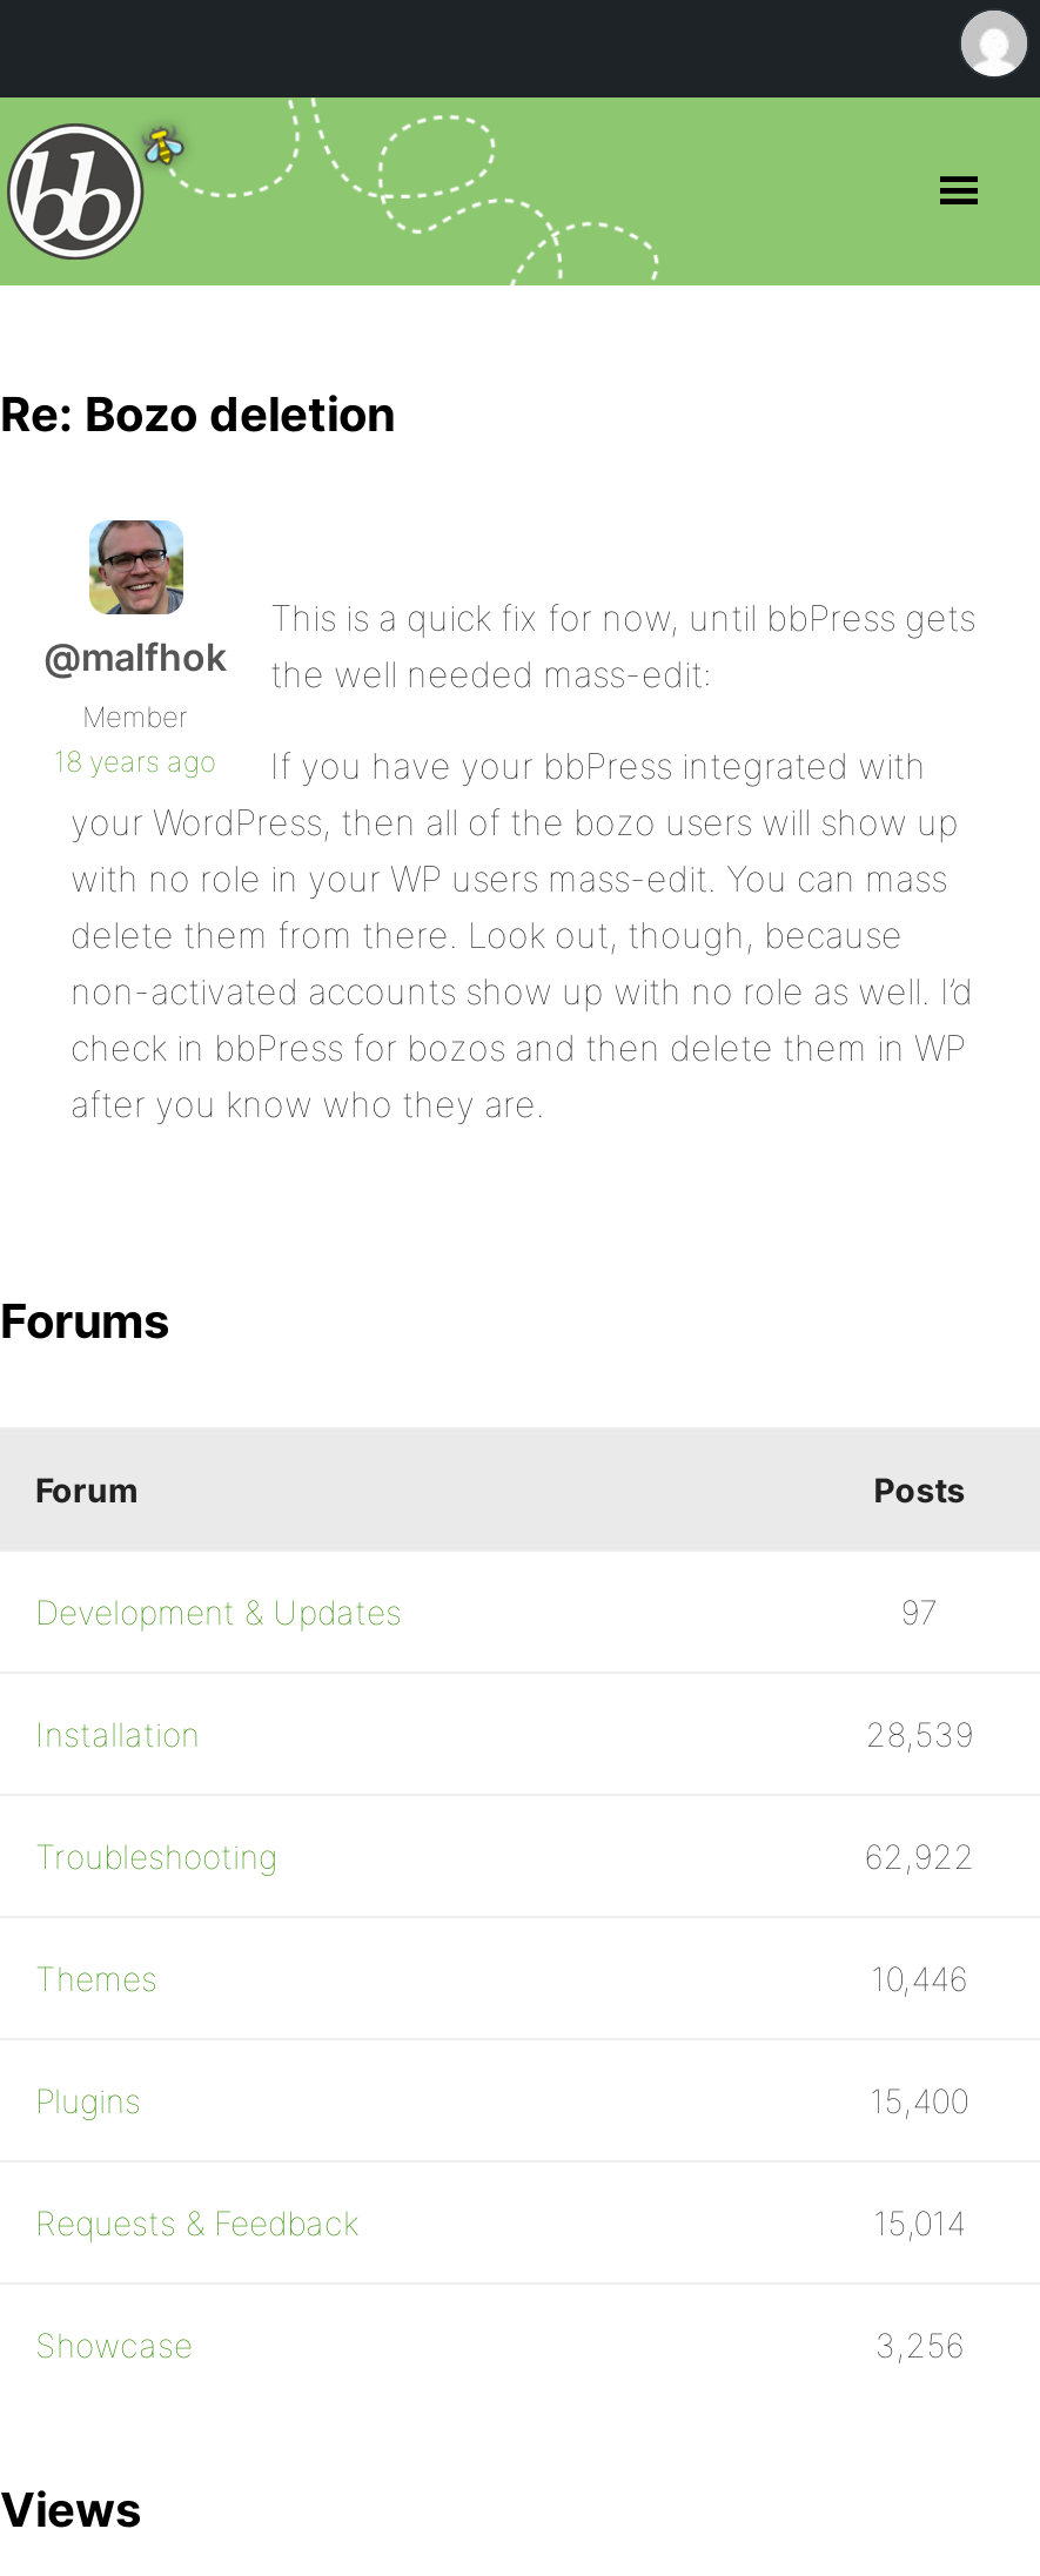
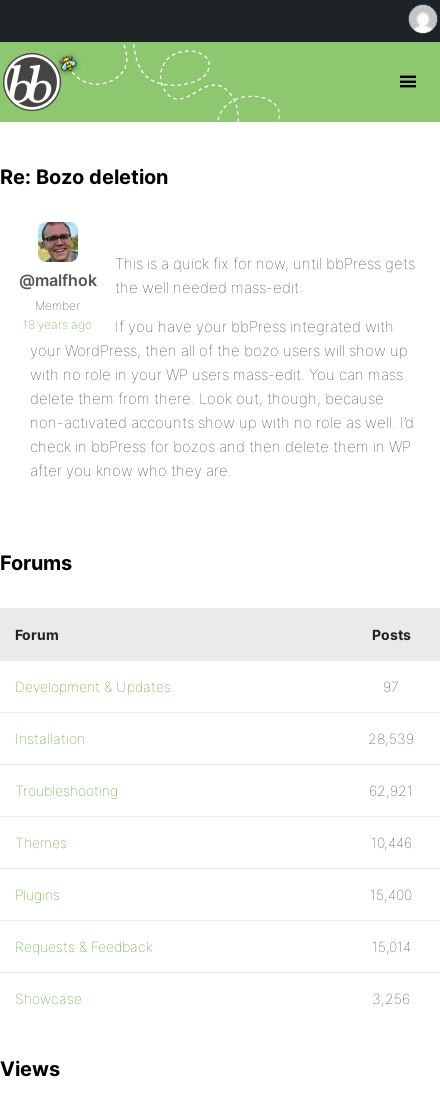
- 62,922
+ 62,921
